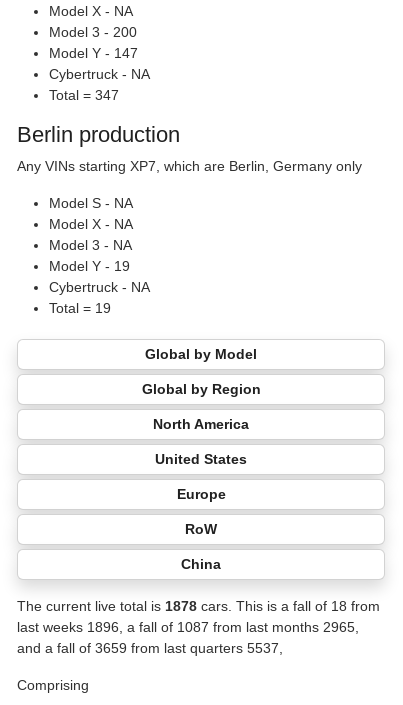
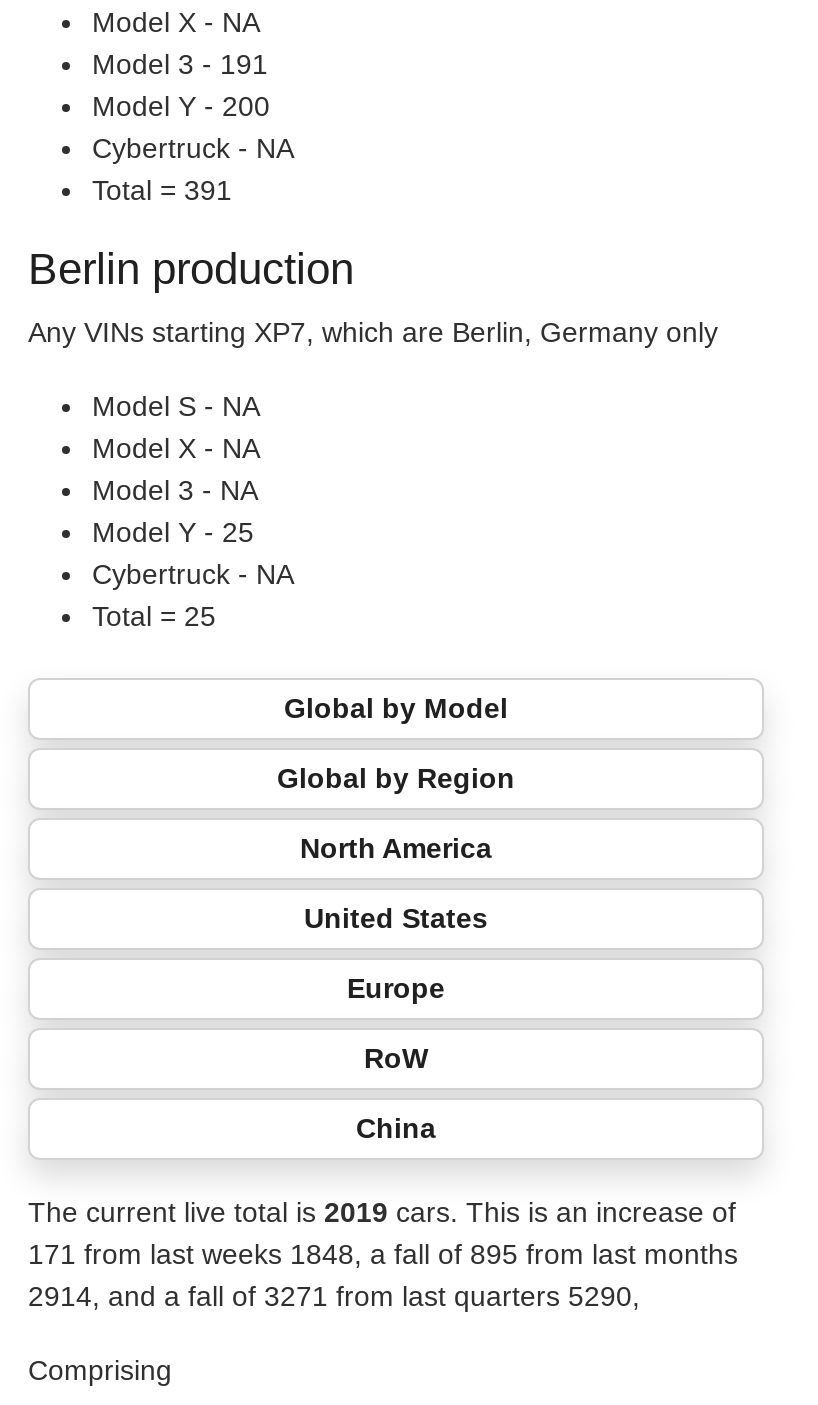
- Model 3 - 200
+ Model 3 - 191

- Model Y - 147
+ Model Y - 200

- Total = 347
+ Total = 391

- Model Y - 19
+ Model Y - 25

- Total = 19
+ Total = 25

- The current live total is 1878 cars. This is a fall of 18 from
- last weeks 1896, a fall of 1087 from last months 2965,
- and a fall of 3659 from last quarters 5537,
+ The current live total is 2019 cars. This is an increase of
+ 171 from last weeks 1848, a fall of 895 from last months
+ 2914, and a fall of 3271 from last quarters 5290,
